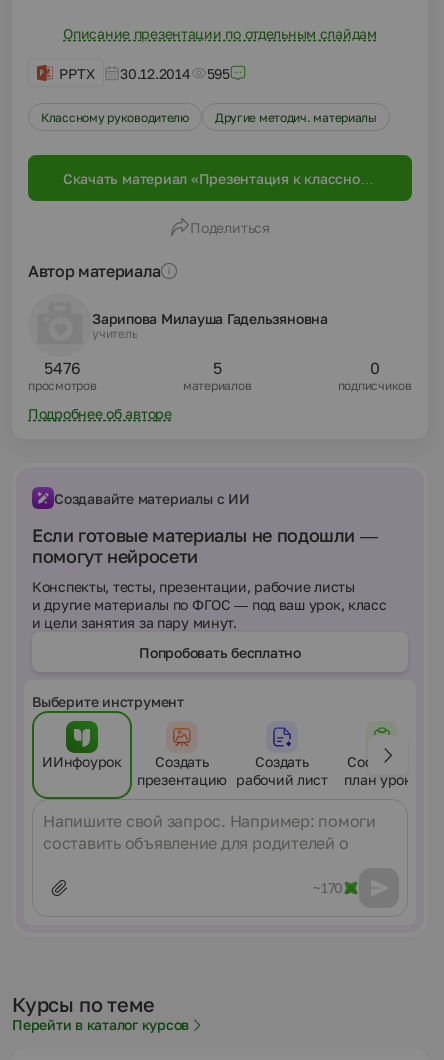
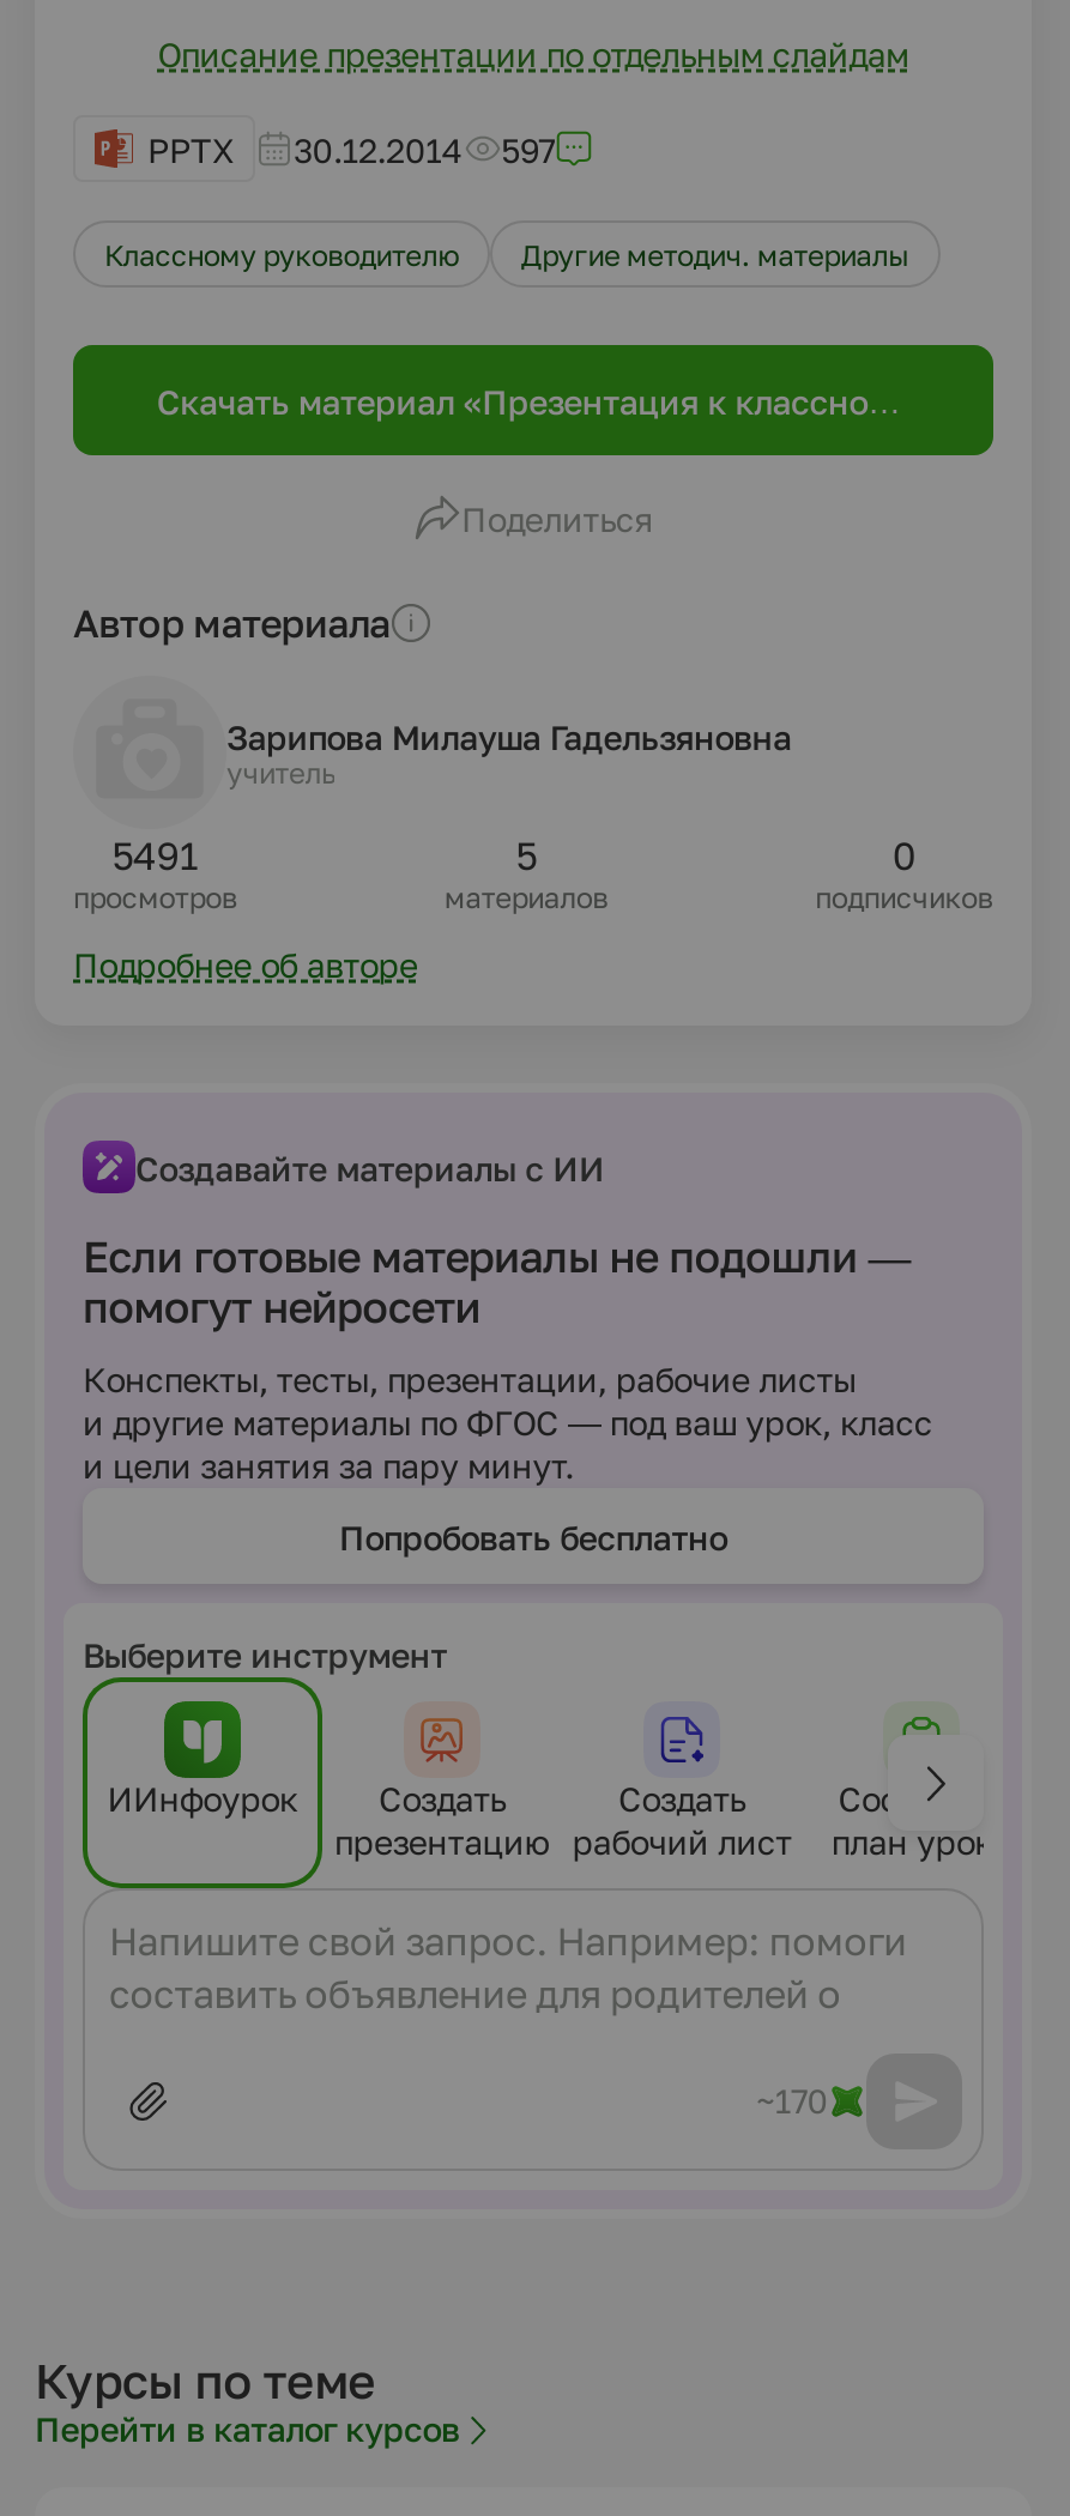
- PPTX 30.12.2014 595
+ PPTX 30.12.2014 597

- 5476
+ 5491
